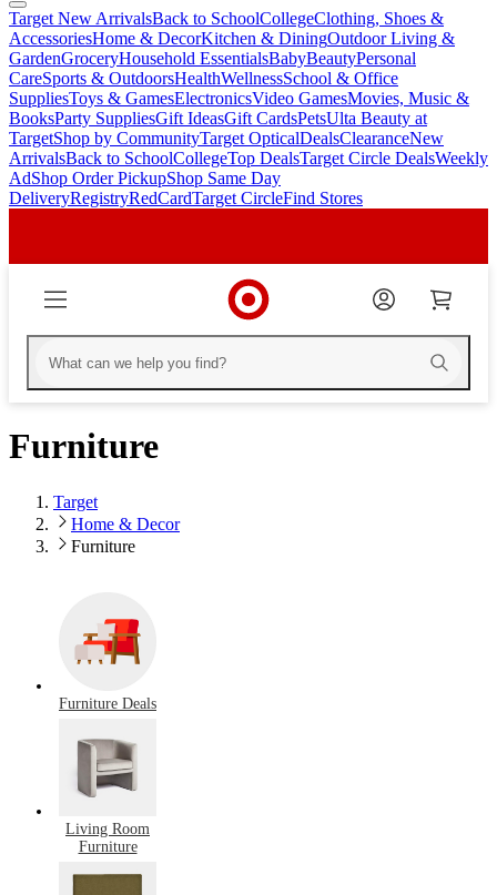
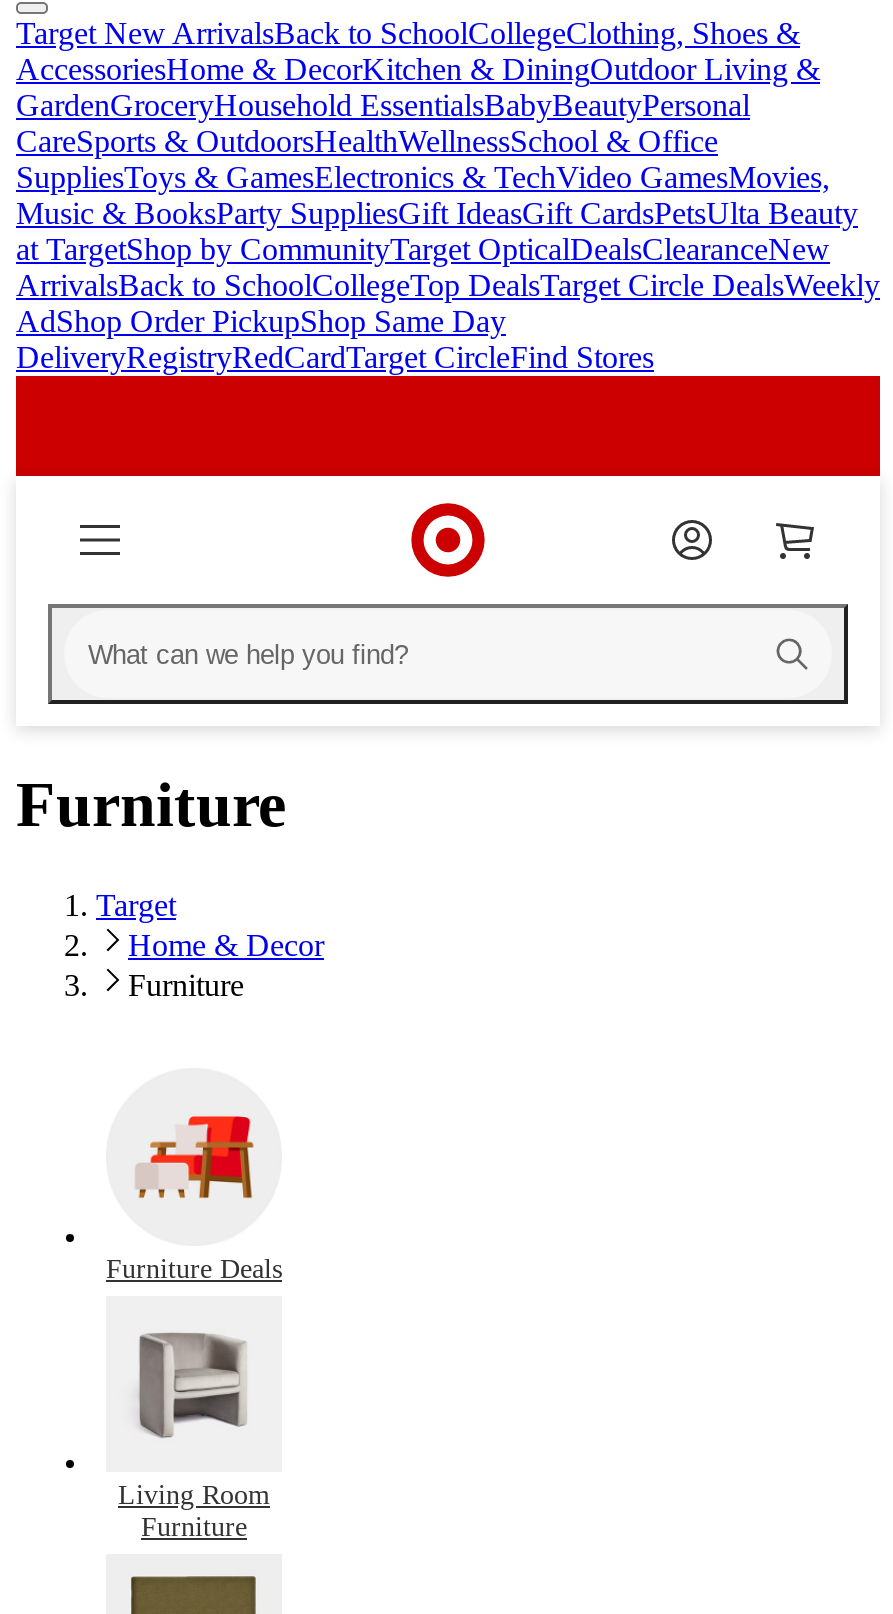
- SuppliesToys & GamesElectronicsVideo GamesMovies, Music &
- BooksParty SuppliesGift IdeasGift CardsPetsUlta Beauty at
- TargetShop by CommunityTarget OpticalDealsClearanceNew
+ SuppliesToys & GamesElectronics & TechVideo GamesMovies,
+ Music & BooksParty SuppliesGift IdeasGift CardsPetsUlta Beauty
+ at TargetShop by CommunityTarget OpticalDealsClearanceNew
